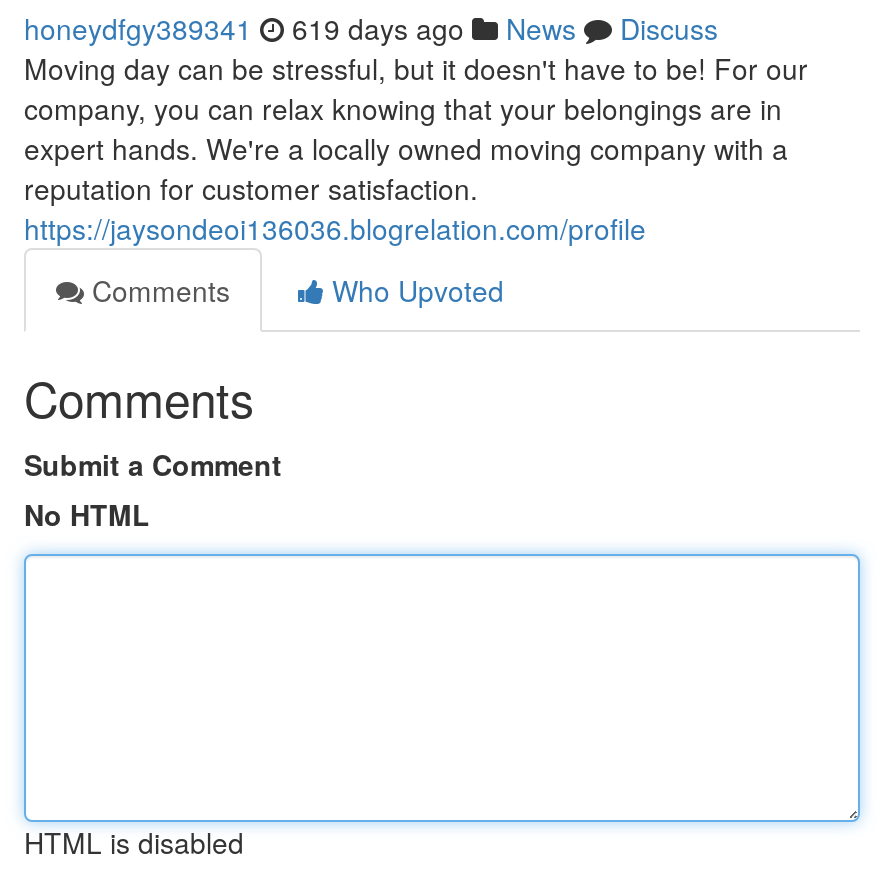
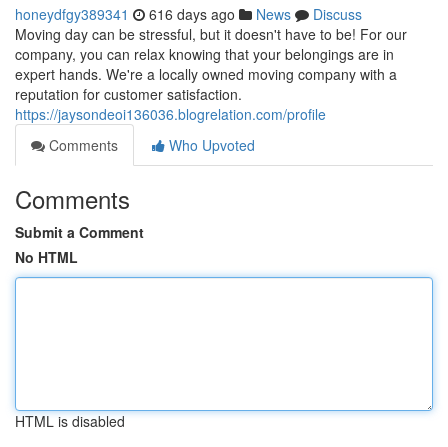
- honeydfgy389341 619 days ago News Discuss
+ honeydfgy389341 616 days ago News Discuss
